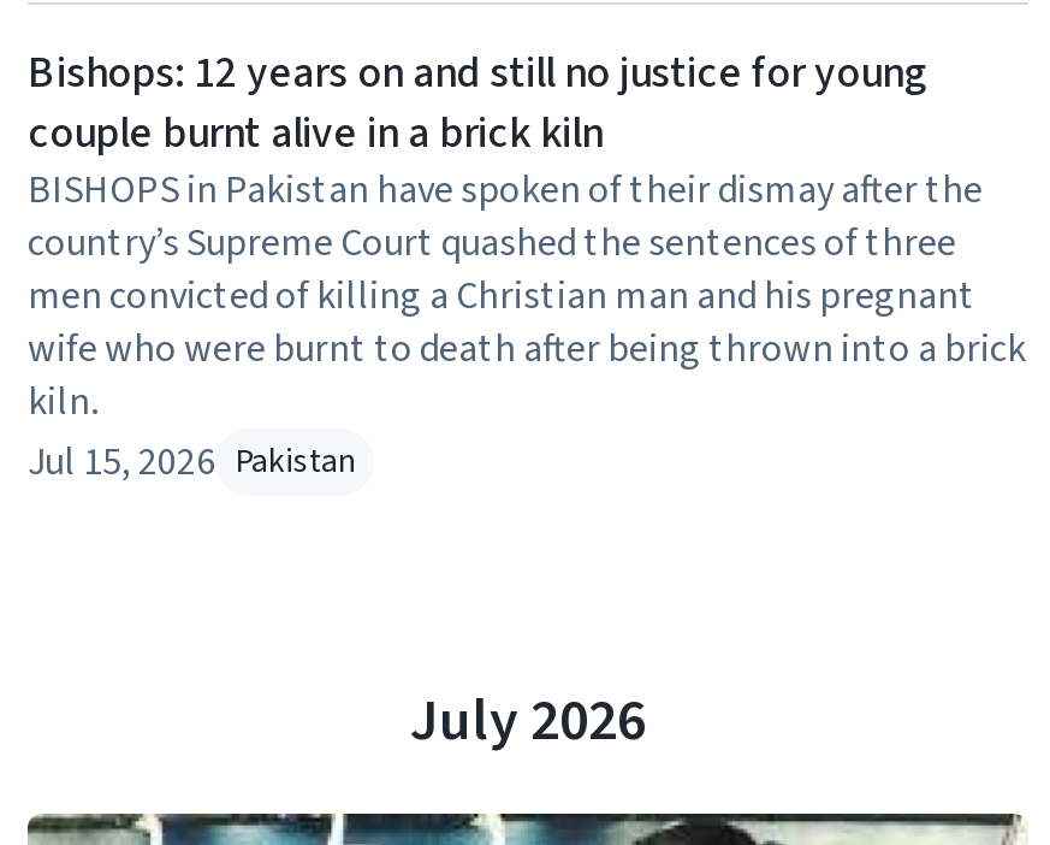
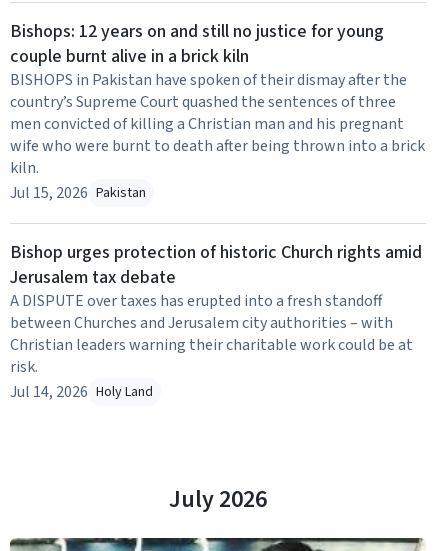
+ Bishop urges protection of historic Church rights amid
+ Jerusalem tax debate
+ A DISPUTE over taxes has erupted into a fresh standoff
+ between Churches and Jerusalem city authorities – with
+ Christian leaders warning their charitable work could be at
+ risk.
+ Jul 14, 2026 Holy Land
